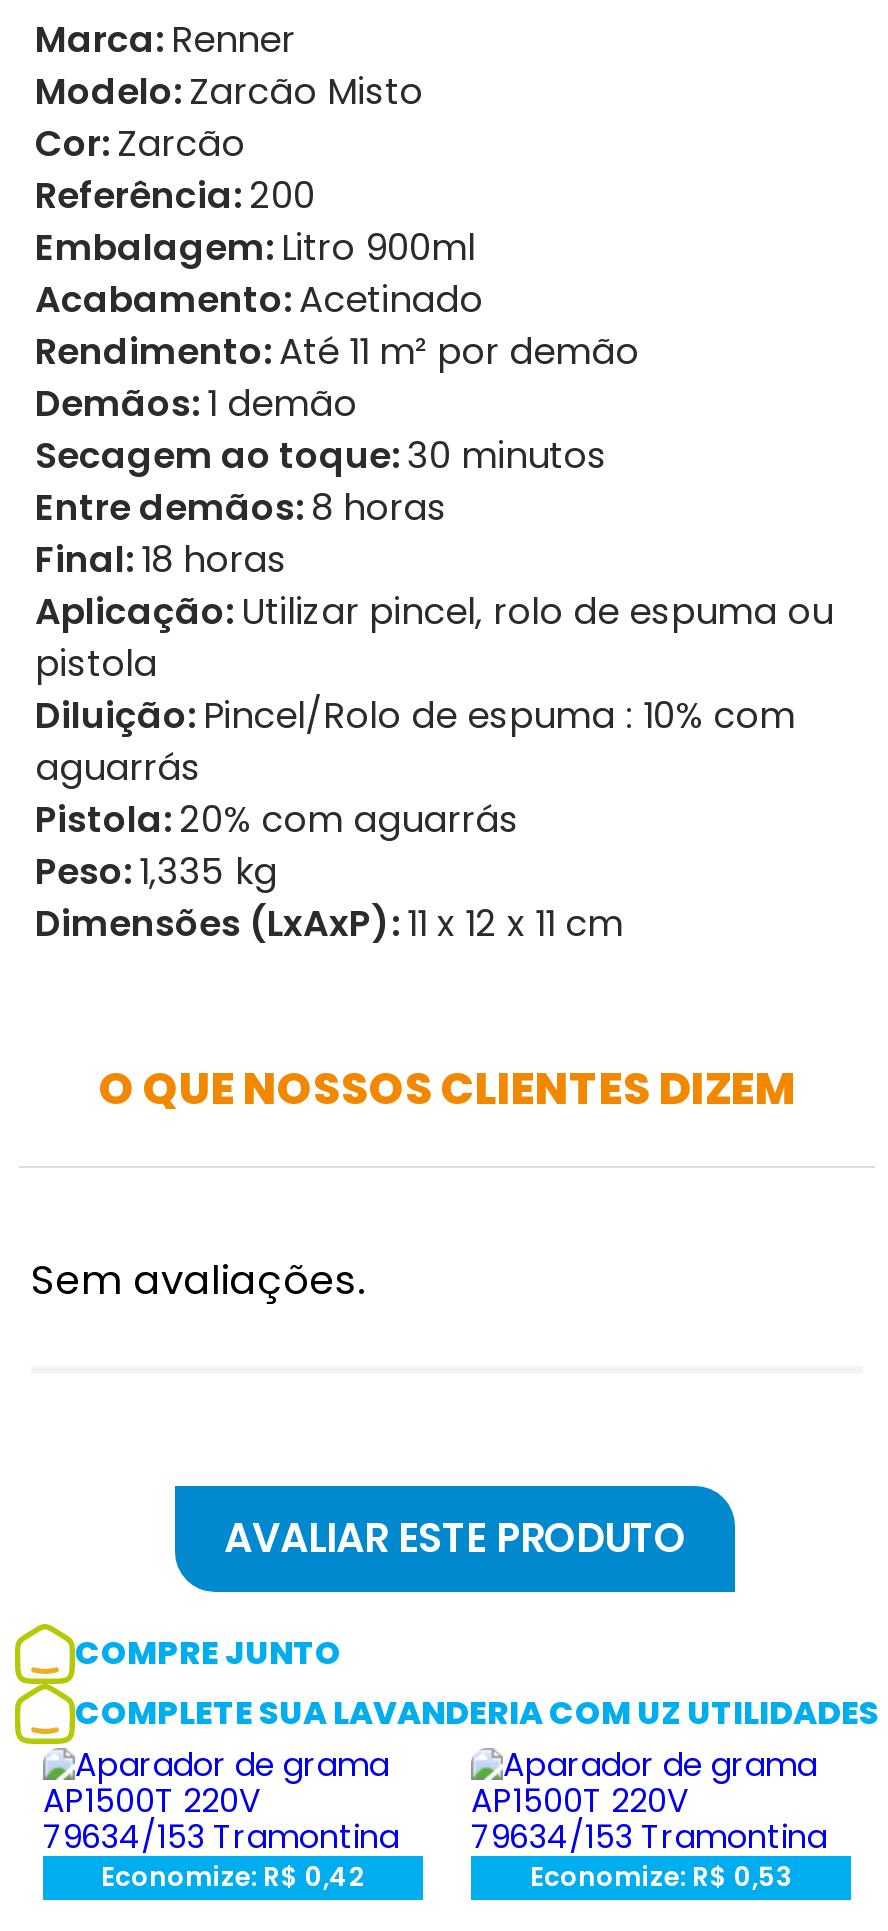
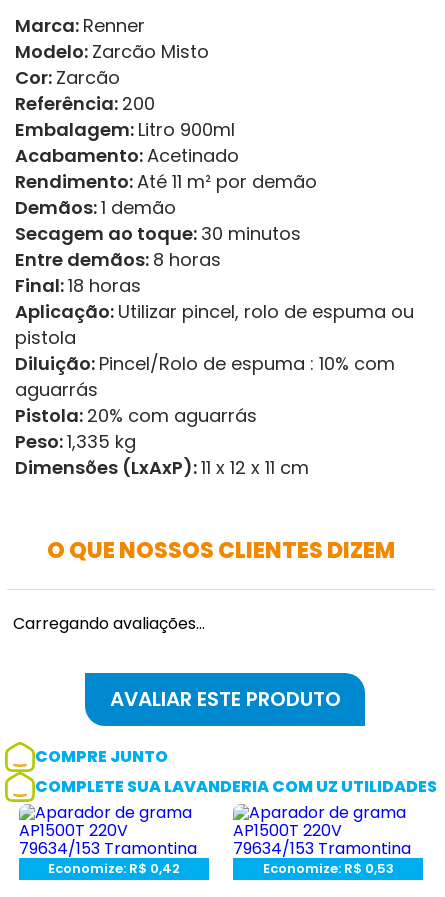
- Sem avaliações.
+ Carregando avaliações…
